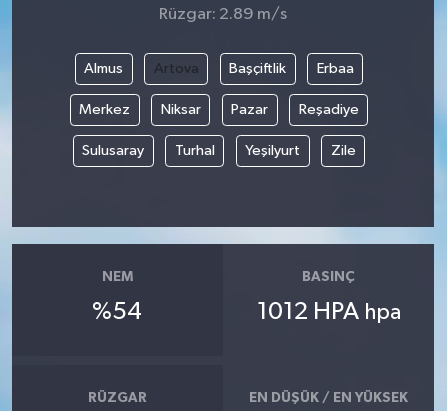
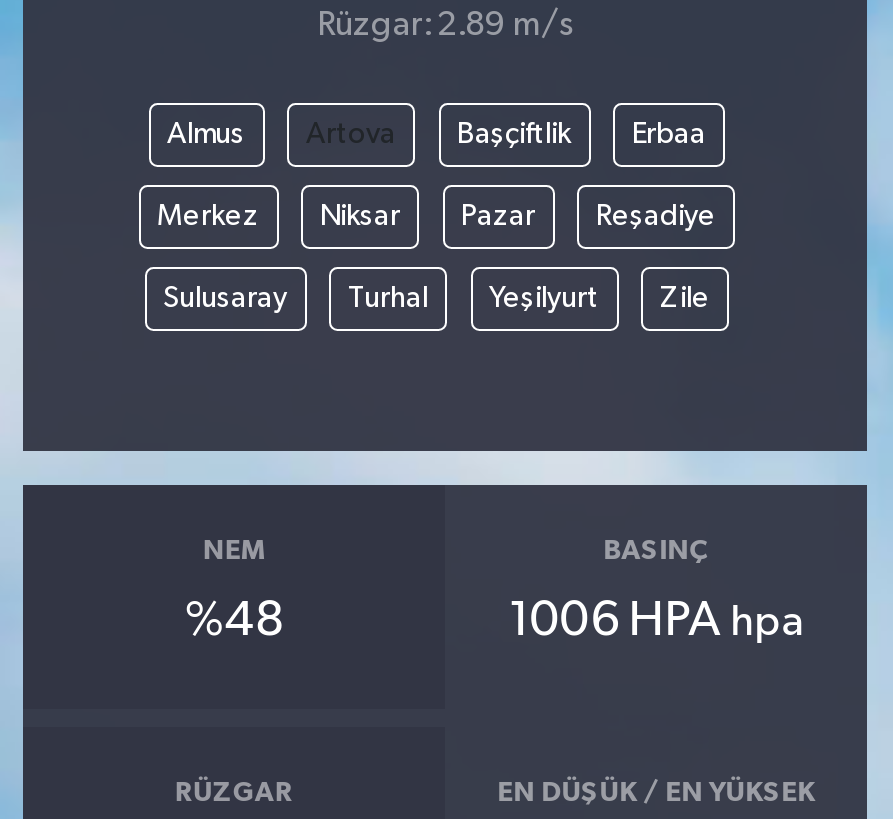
- %54
+ %48

- 1012 HPA hpa
+ 1006 HPA hpa
